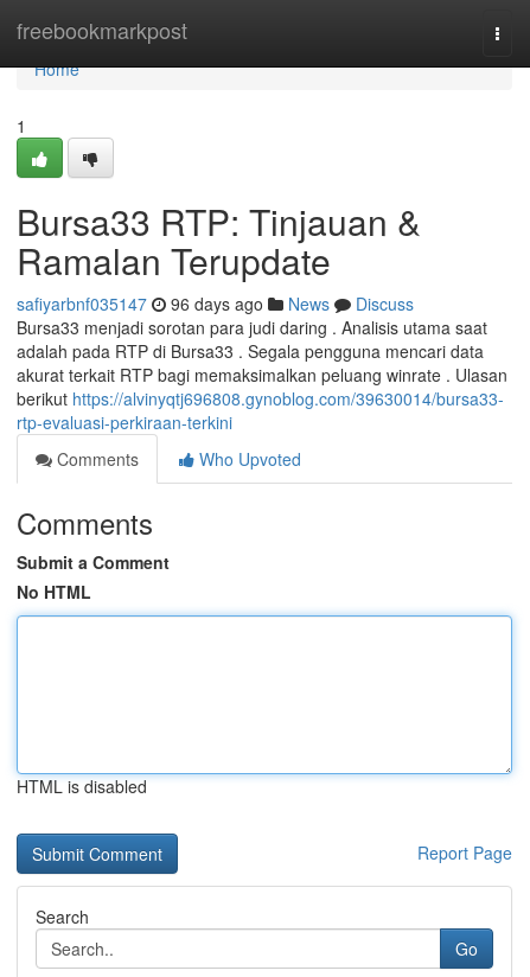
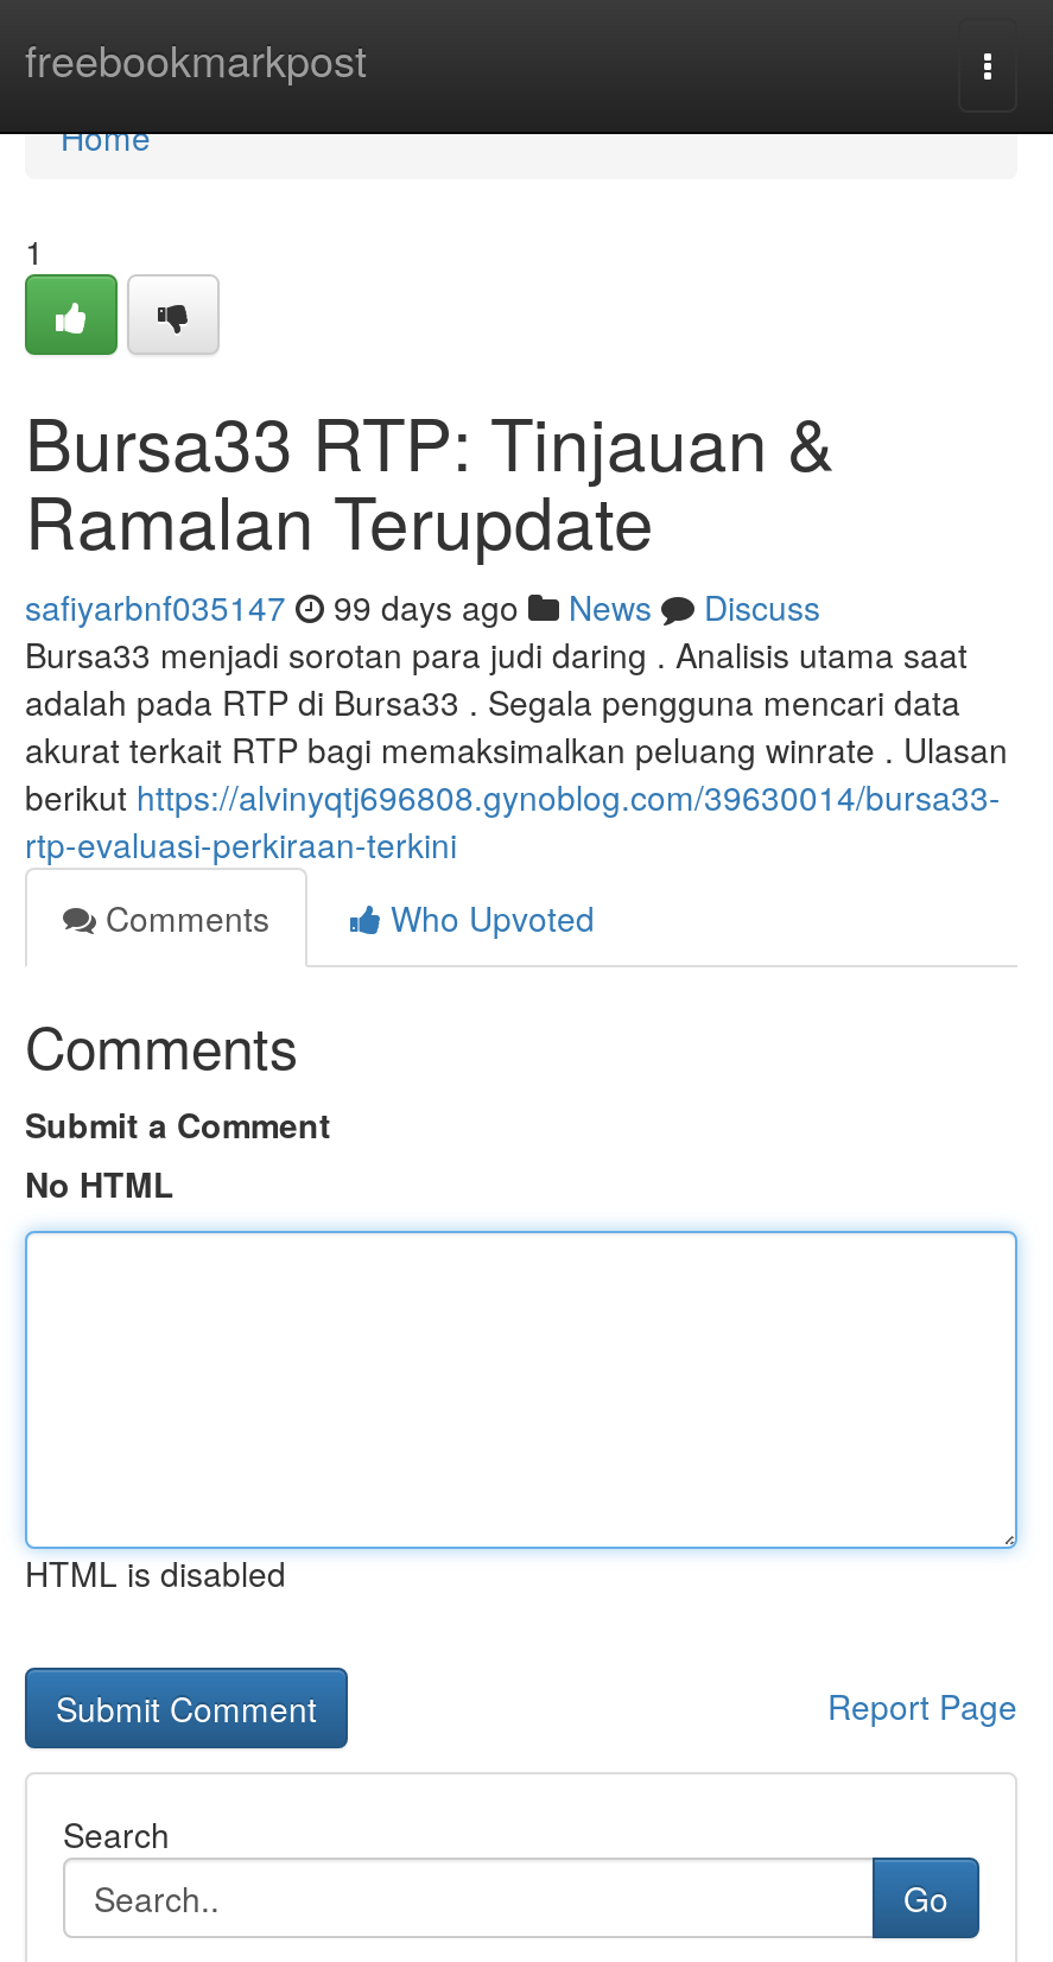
- safiyarbnf035147 96 days ago News Discuss
+ safiyarbnf035147 99 days ago News Discuss
